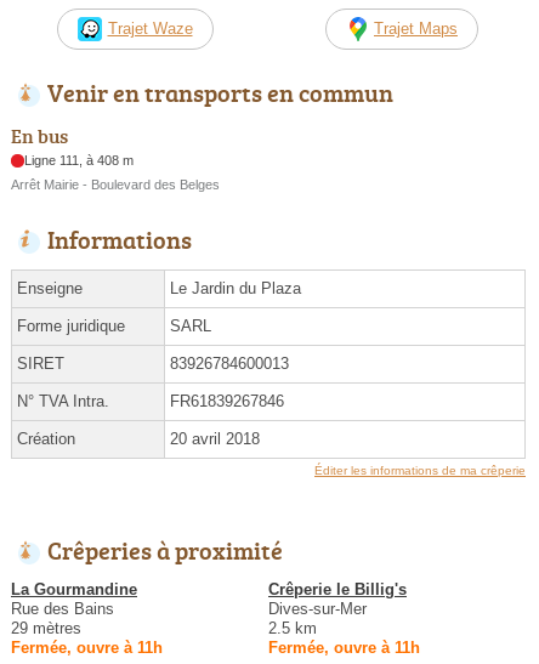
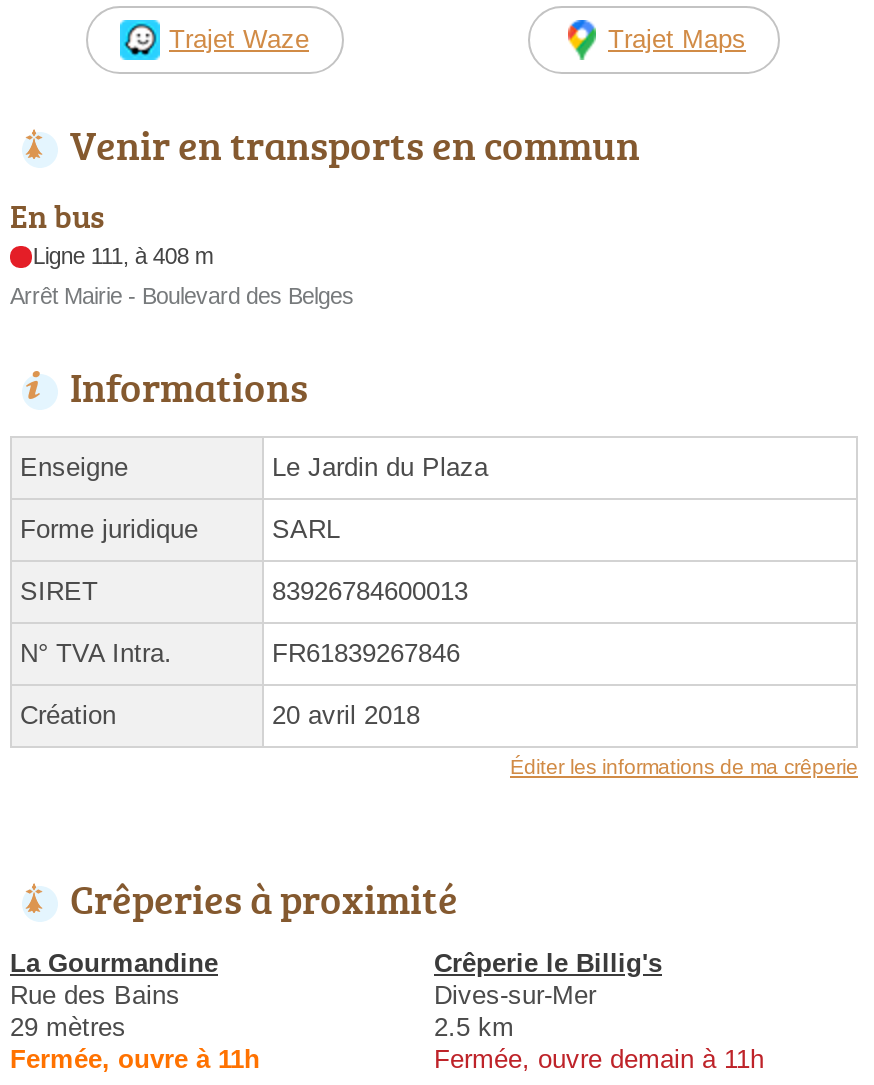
- Fermée, ouvre à 11h
+ Fermée, ouvre demain à 11h
